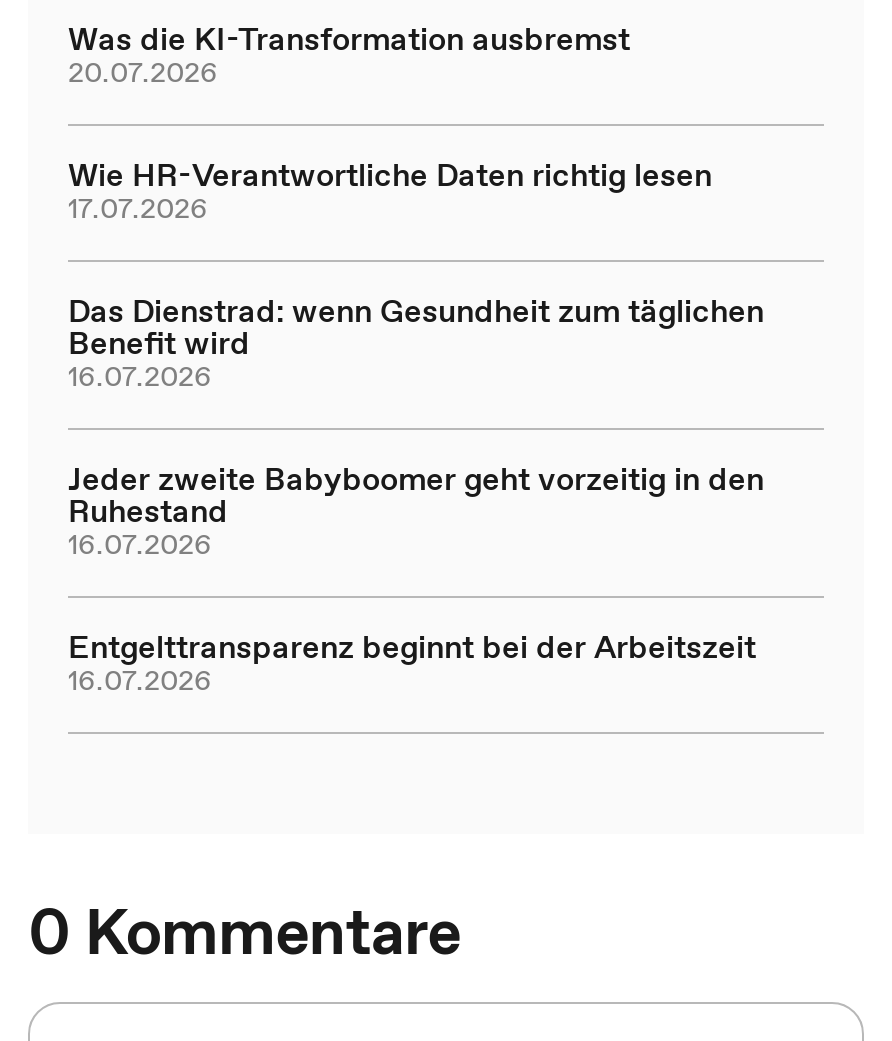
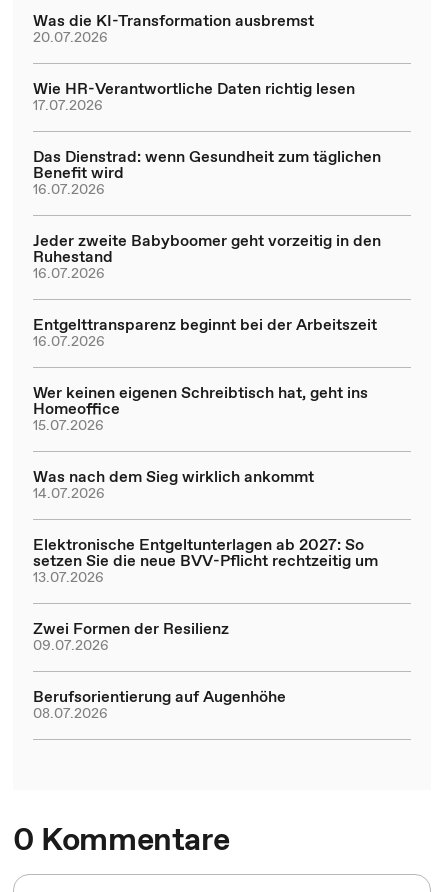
+ Wer keinen eigenen Schreibtisch hat, geht ins
+ Homeoffice
+ 15.07.2026
+ Was nach dem Sieg wirklich ankommt
+ 14.07.2026
+ Elektronische Entgeltunterlagen ab 2027: So
+ setzen Sie die neue BVV-Pflicht rechtzeitig um
+ 13.07.2026
+ Zwei Formen der Resilienz
+ 09.07.2026
+ Berufsorientierung auf Augenhöhe
+ 08.07.2026
